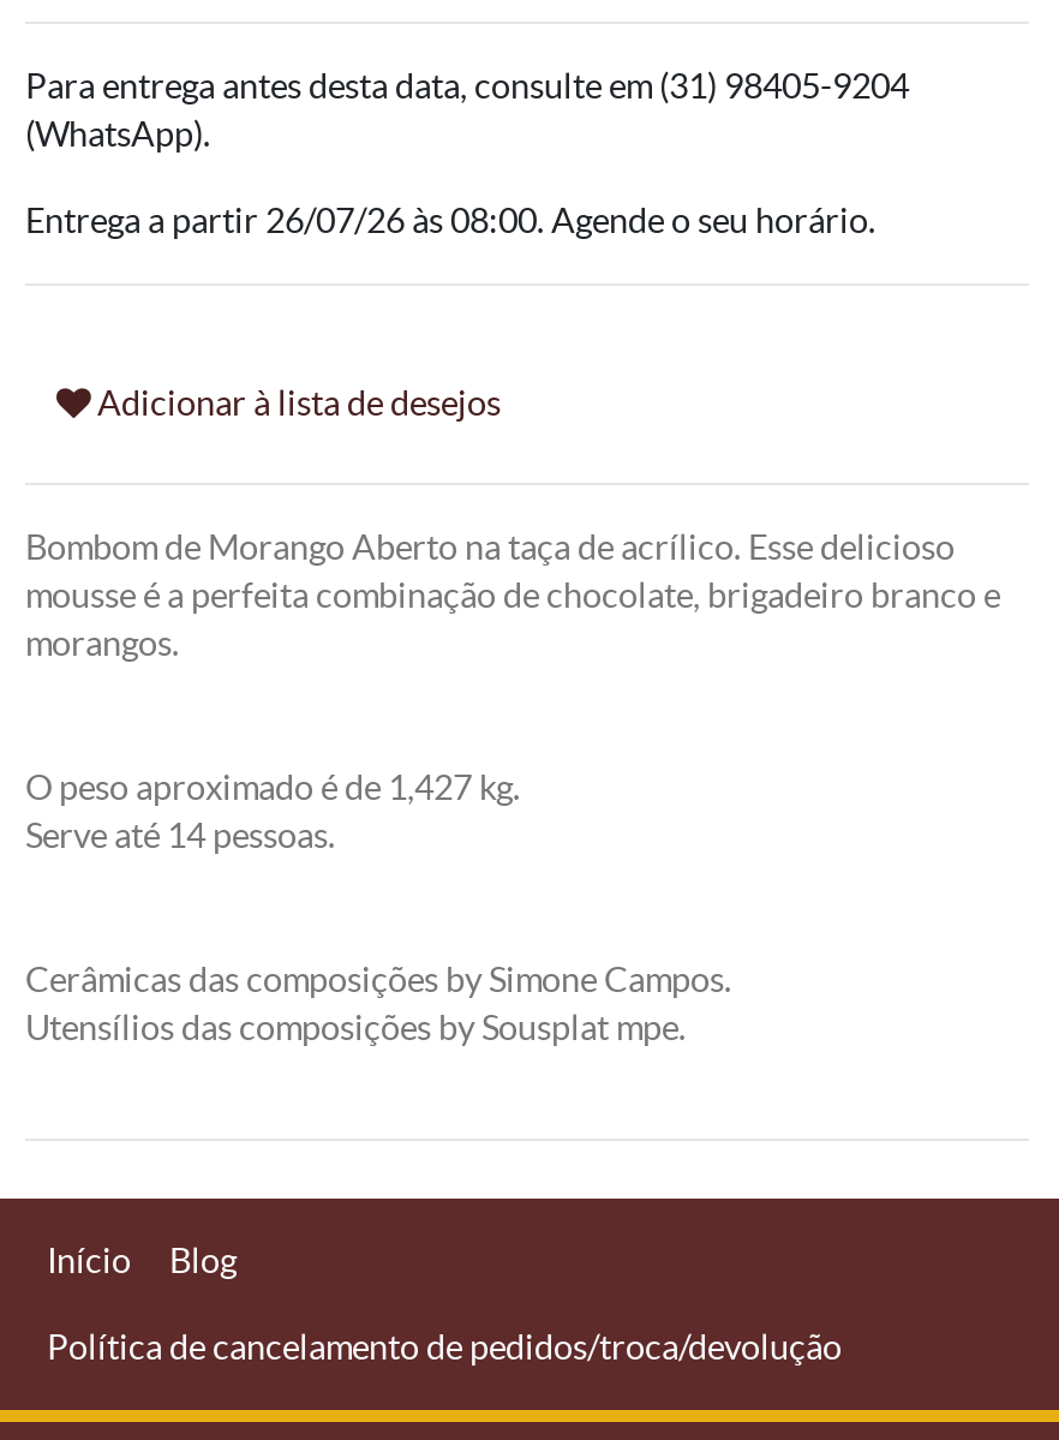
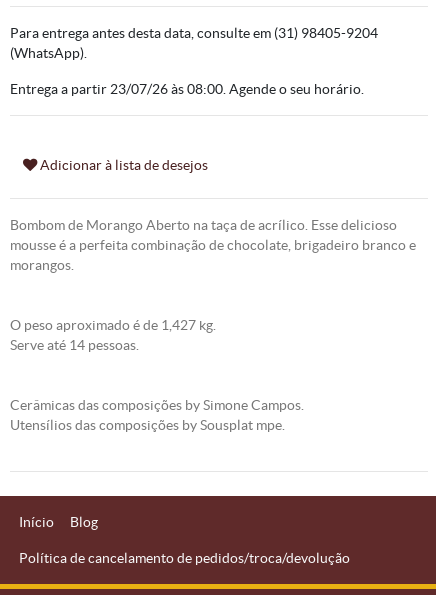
- Entrega a partir 26/07/26 às 08:00. Agende o seu horário.
+ Entrega a partir 23/07/26 às 08:00. Agende o seu horário.
